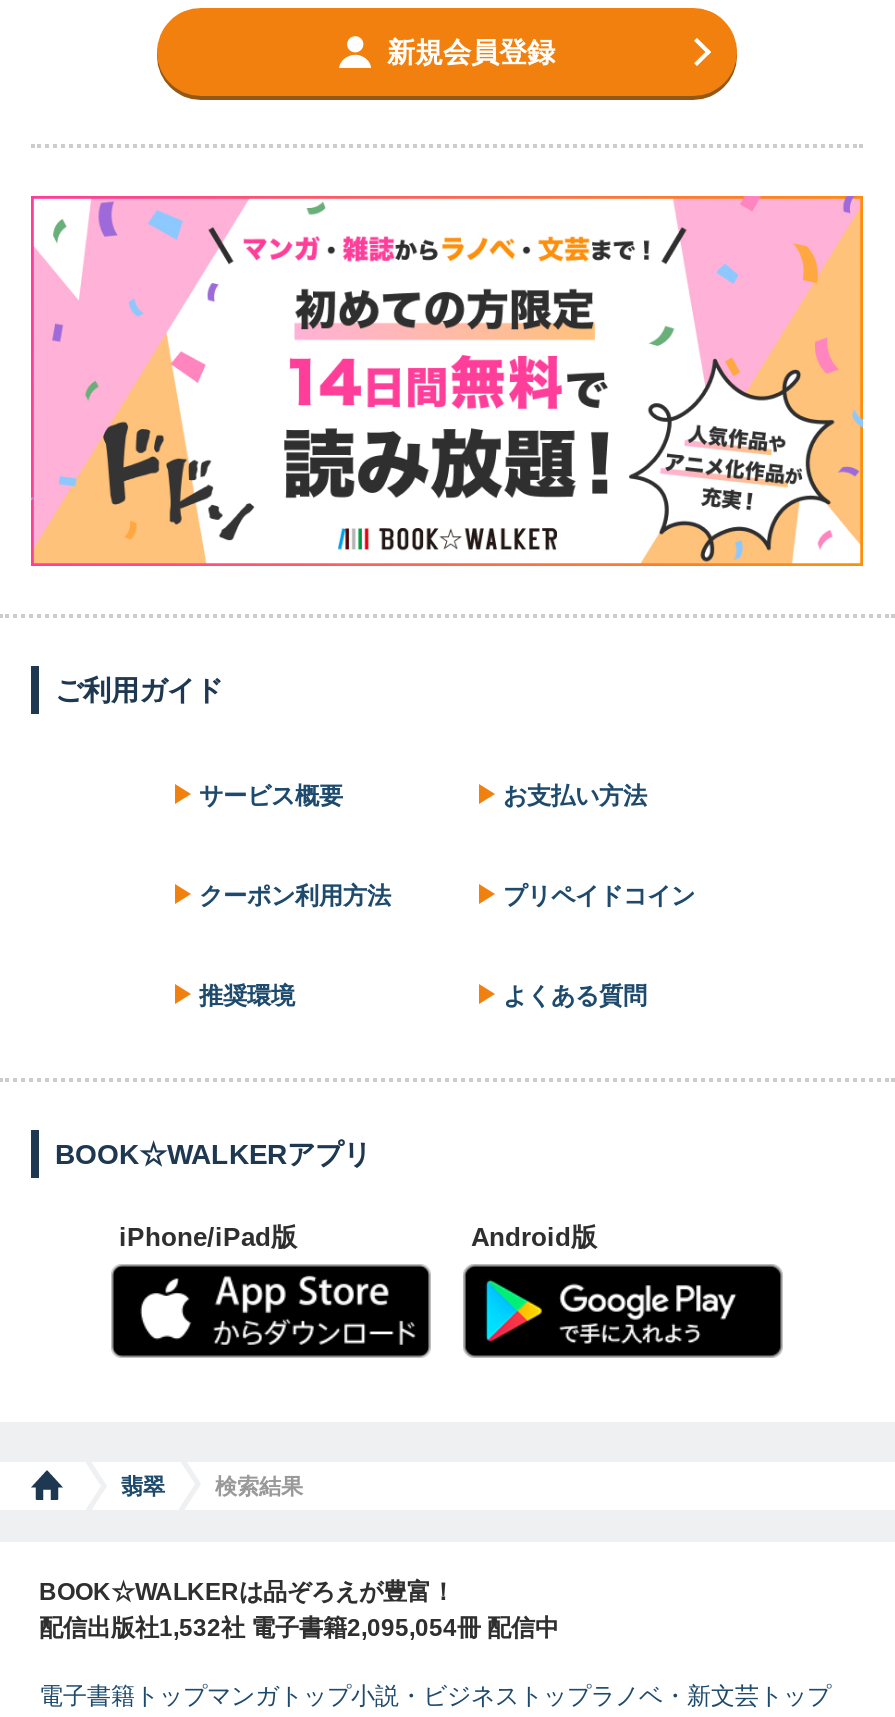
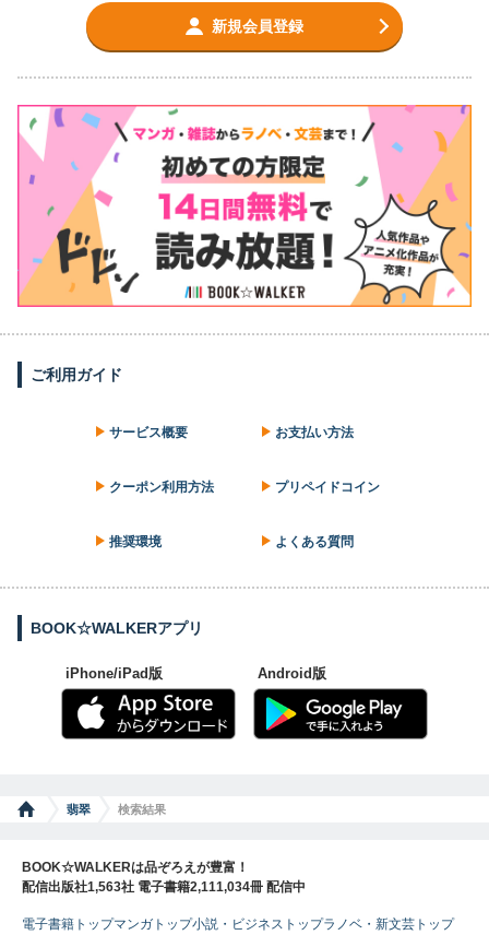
- 配信出版社1,532社 電子書籍2,095,054冊 配信中
+ 配信出版社1,563社 電子書籍2,111,034冊 配信中
